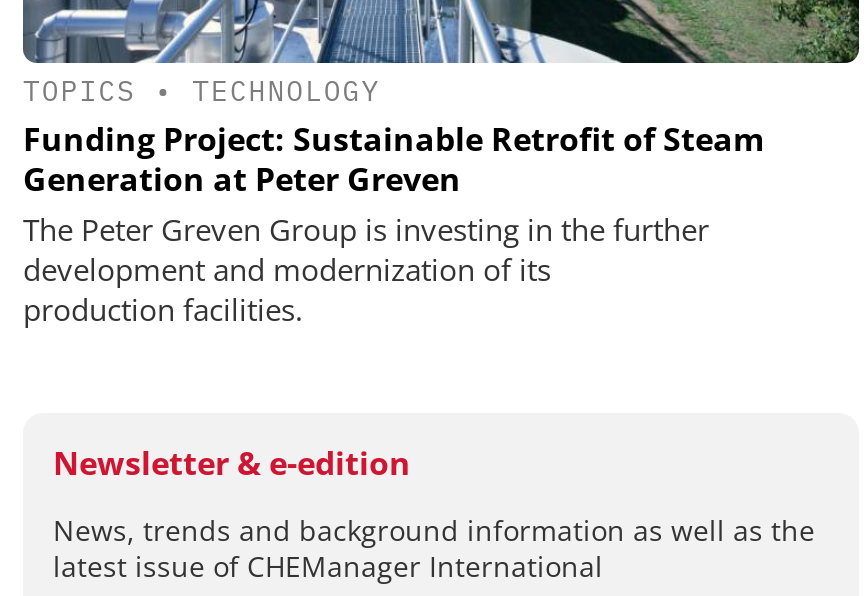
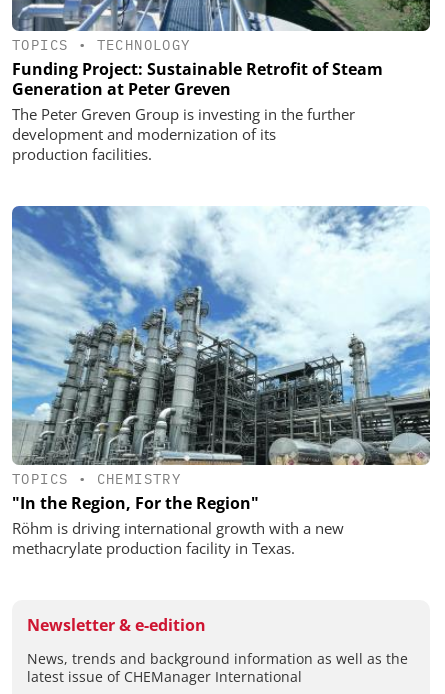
+ [image]
+ TOPICS • CHEMISTRY
+ "In the Region, For the Region"
+ Röhm is driving international growth with a new
+ methacrylate production facility in Texas.
